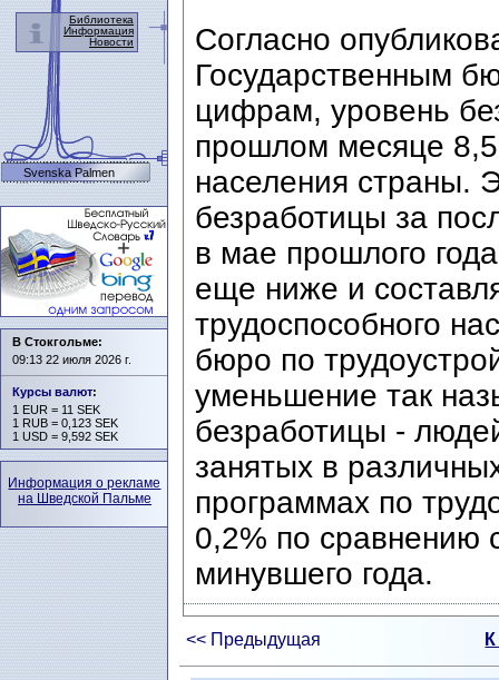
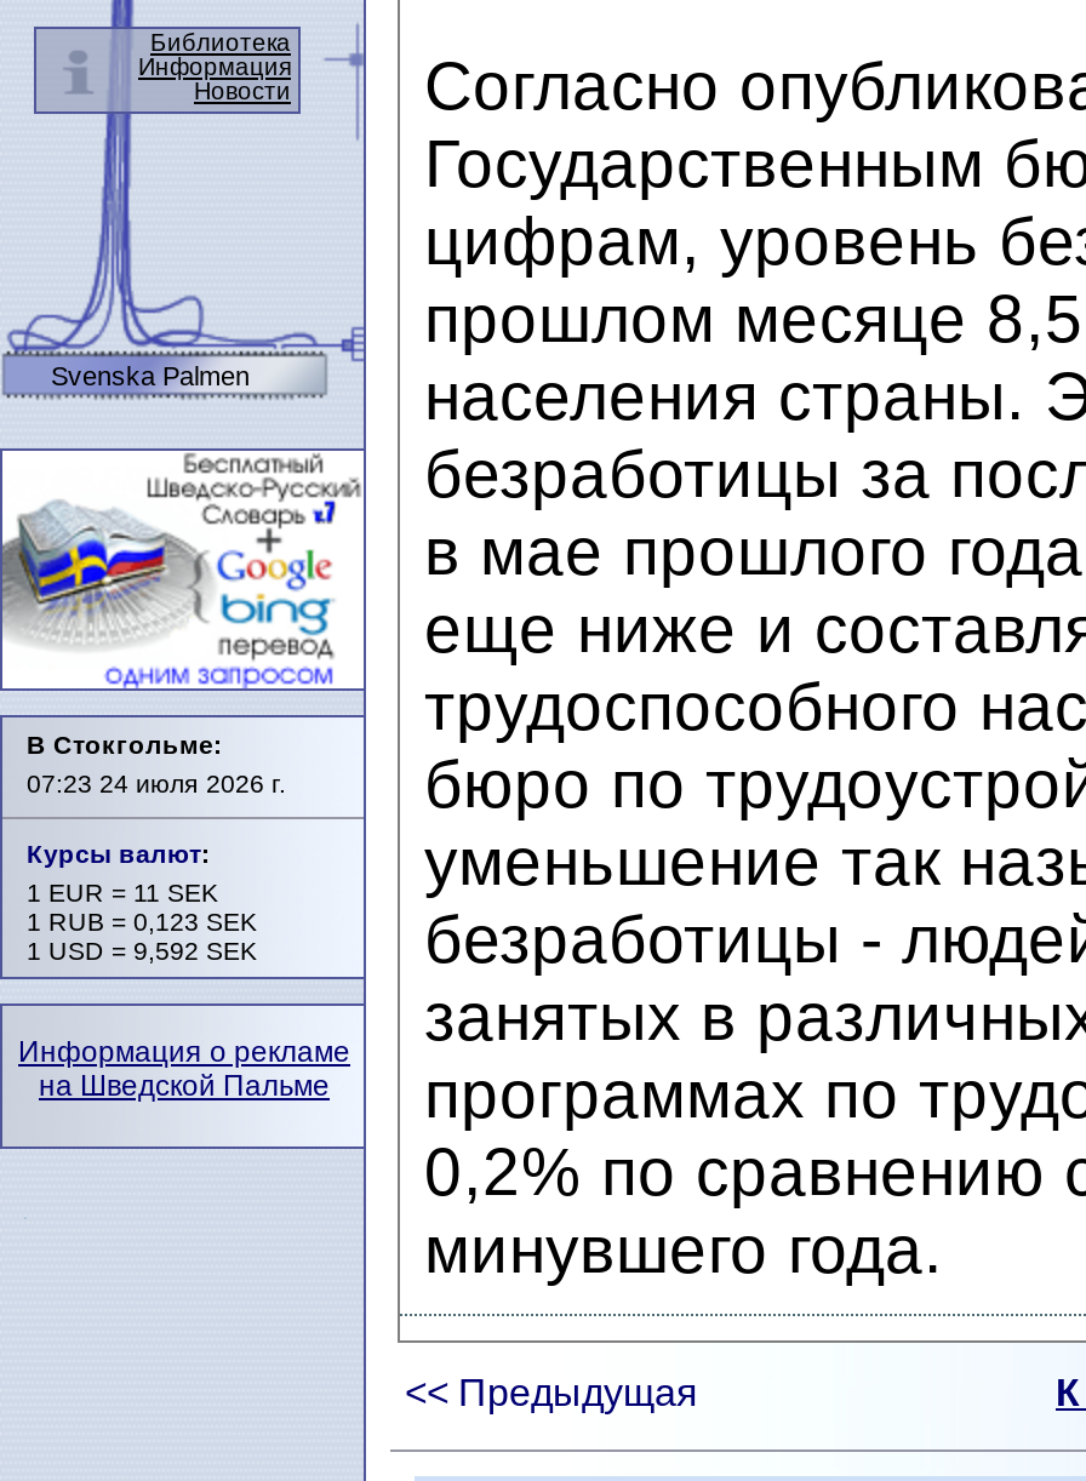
- 09:13 22 июля 2026 г.
+ 07:23 24 июля 2026 г.
